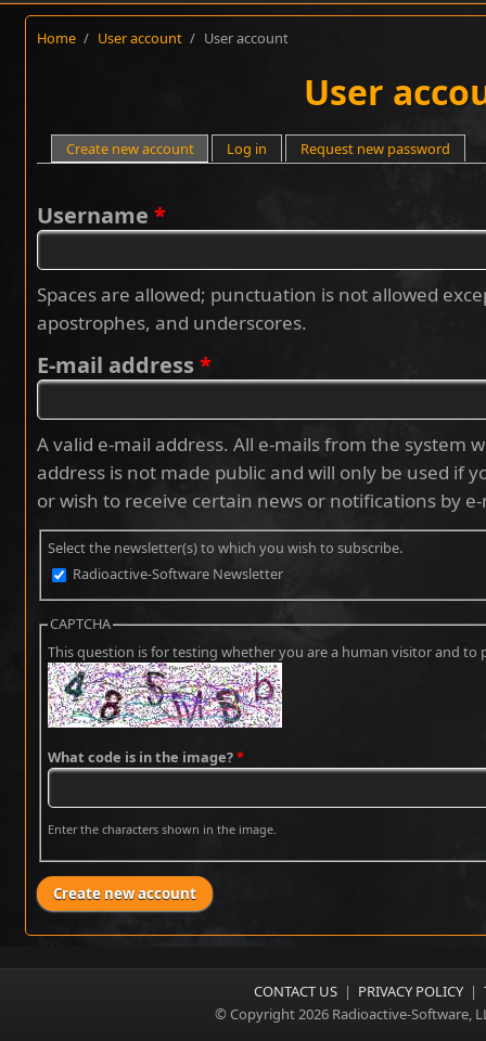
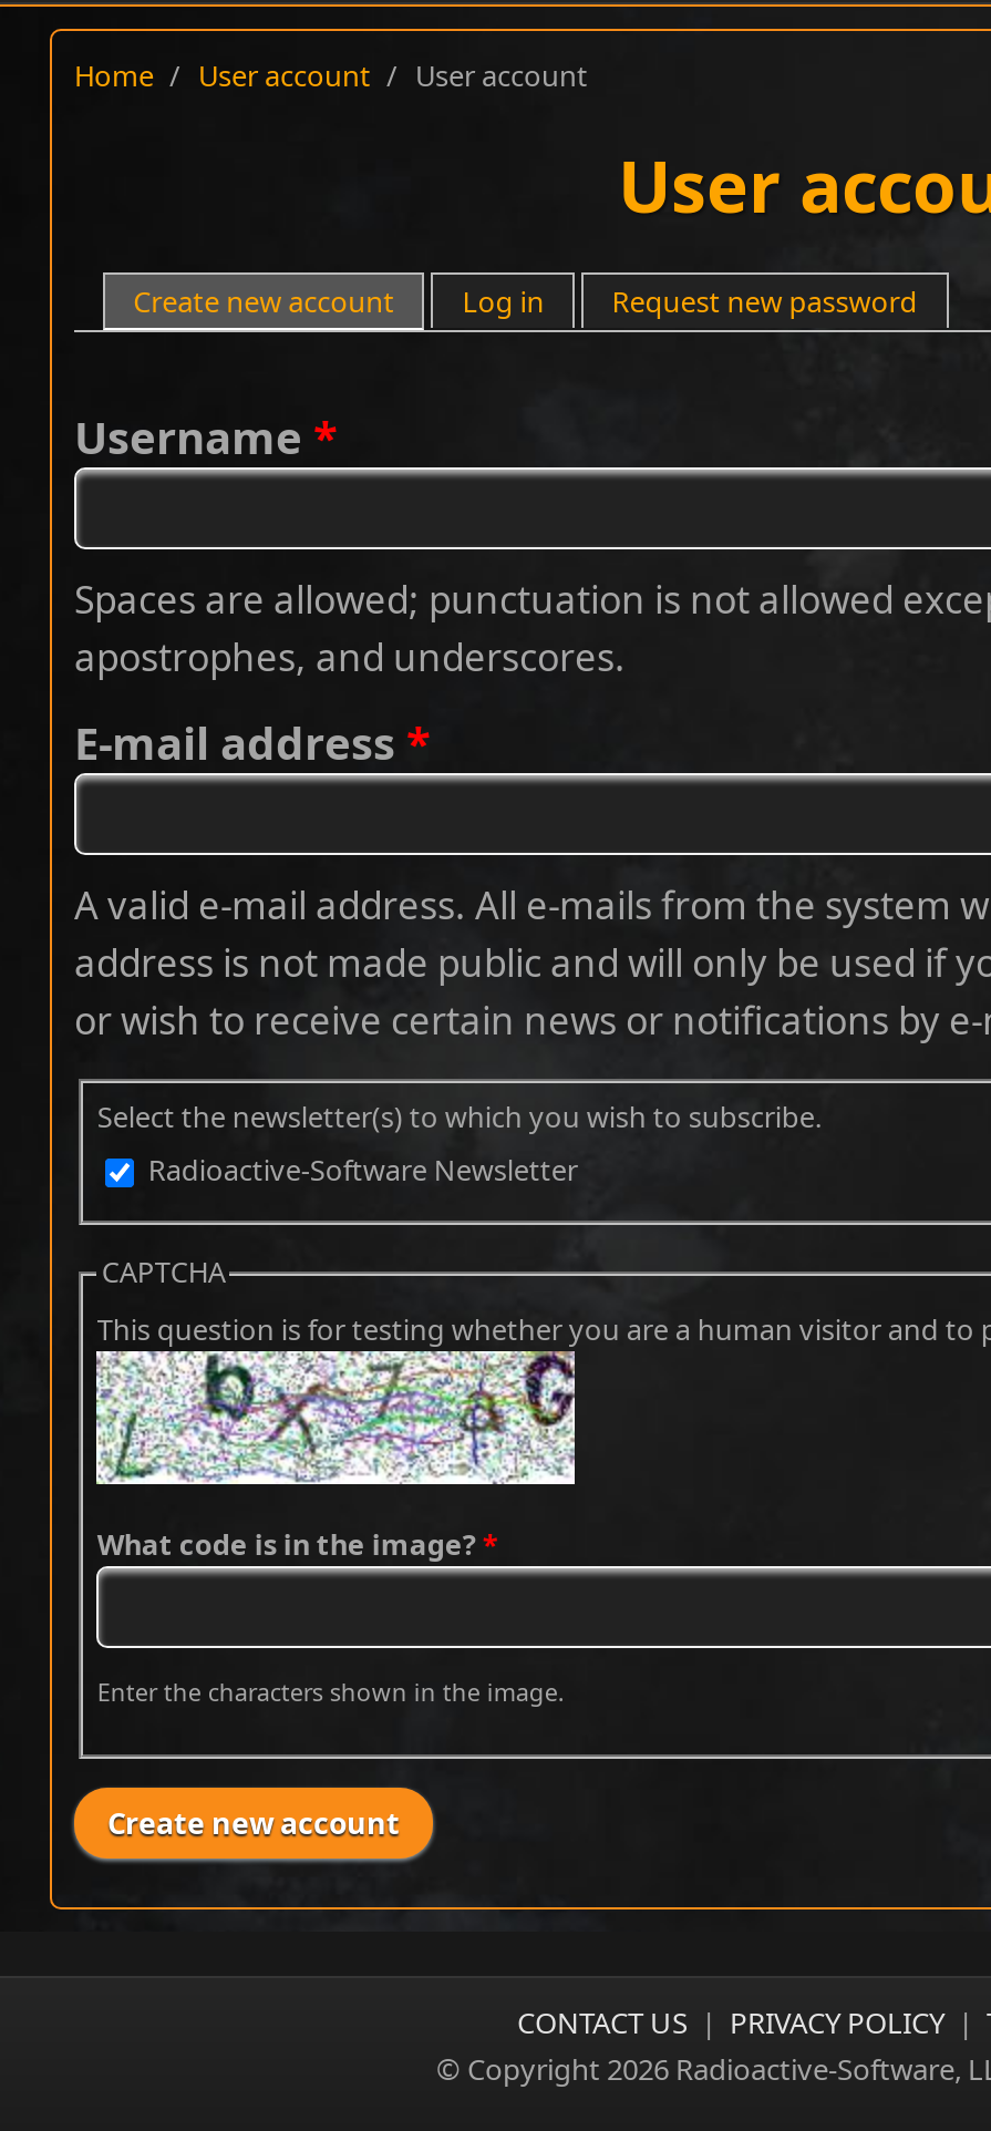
- [image]
+ [image]
